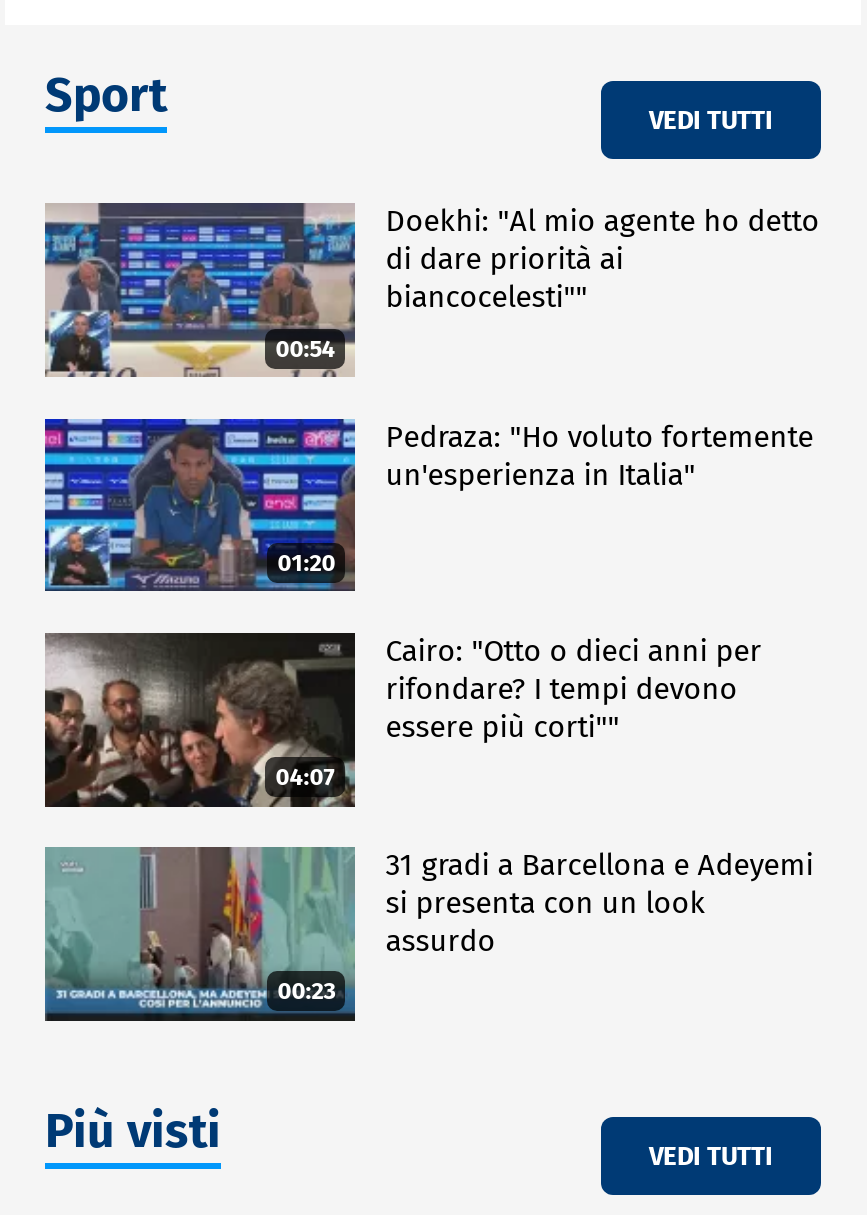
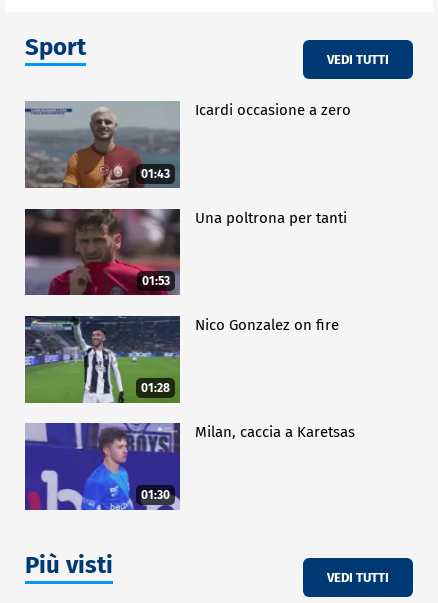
- [image]
- 00:54
+ [image]
+ 01:43

- Doekhi: "Al mio agente ho detto
- di dare priorità ai
- biancocelesti""
+ Icardi occasione a zero

- [image]
- 01:20
+ [image]
+ 01:53

- Pedraza: "Ho voluto fortemente
- un'esperienza in Italia"
+ Una poltrona per tanti

- [image]
- 04:07
+ [image]
+ 01:28

- Cairo: "Otto o dieci anni per
- rifondare? I tempi devono
- essere più corti""
+ Nico Gonzalez on fire

- [image]
- 00:23
+ [image]
+ 01:30

- 31 gradi a Barcellona e Adeyemi
- si presenta con un look
- assurdo
+ Milan, caccia a Karetsas
